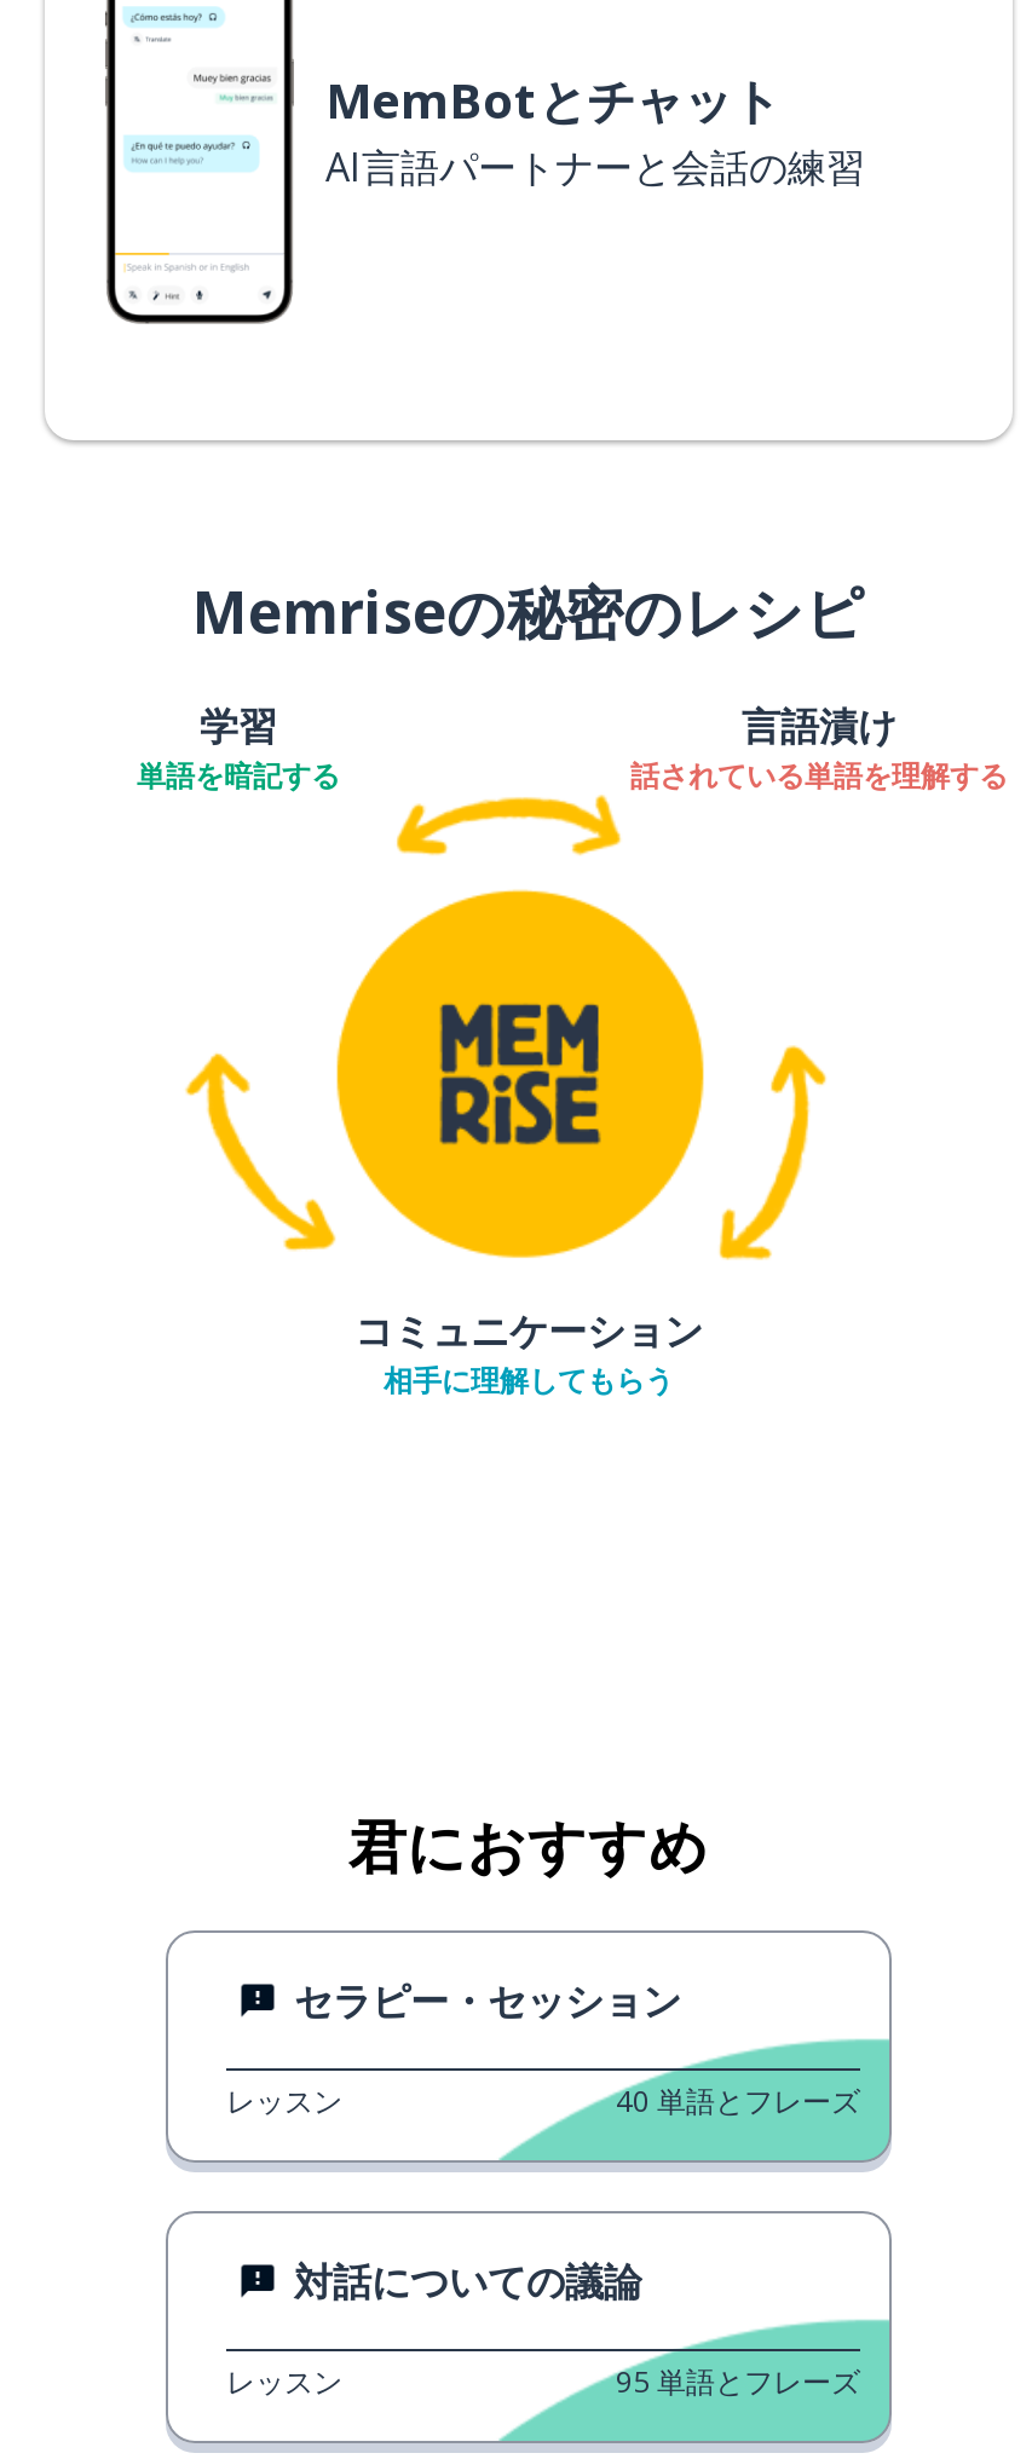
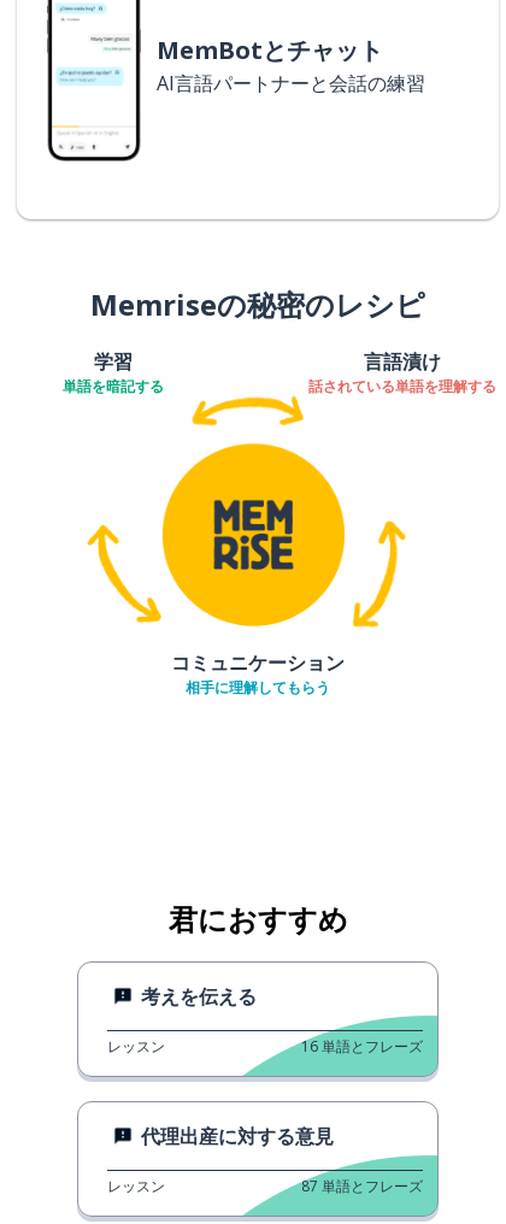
- セラピー・セッション
+ 考えを伝える

- 40 単語とフレーズ
+ 16 単語とフレーズ

- 対話についての議論
+ 代理出産に対する意見

- 95 単語とフレーズ
+ 87 単語とフレーズ
